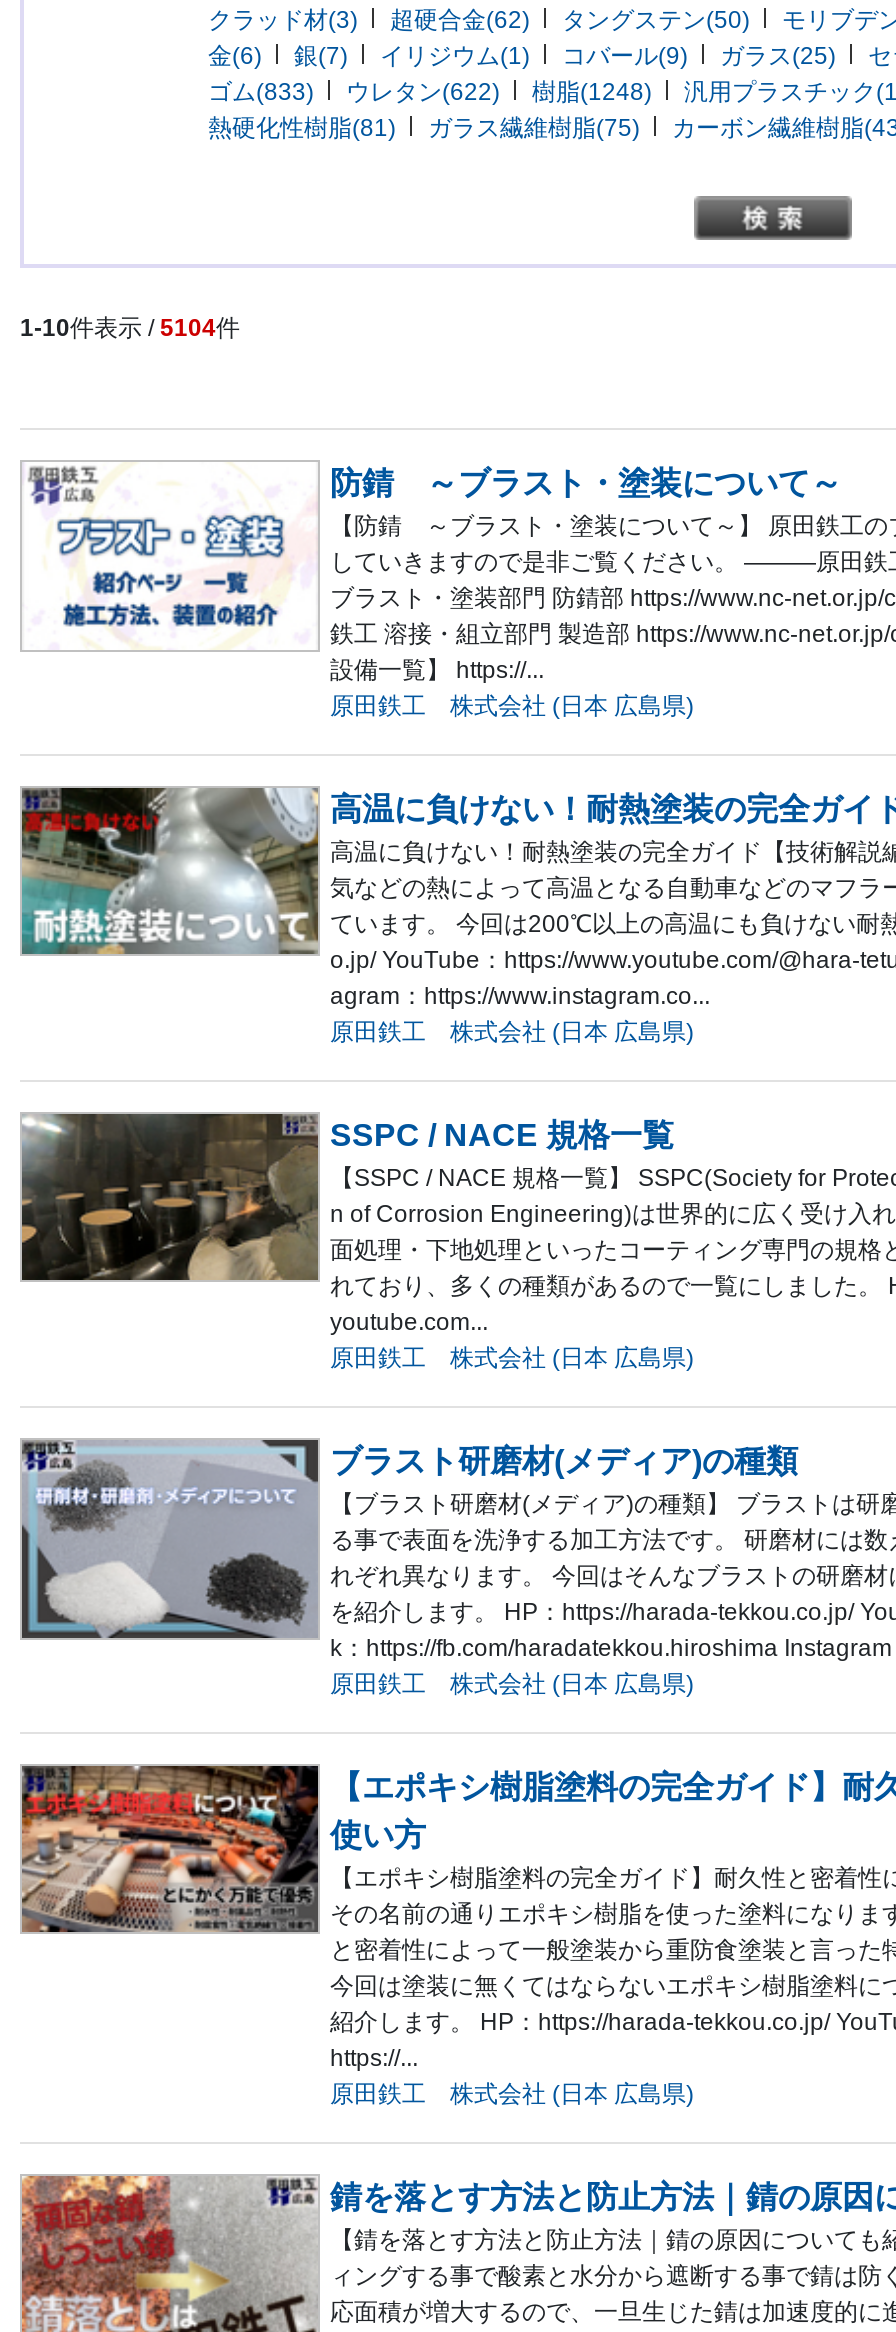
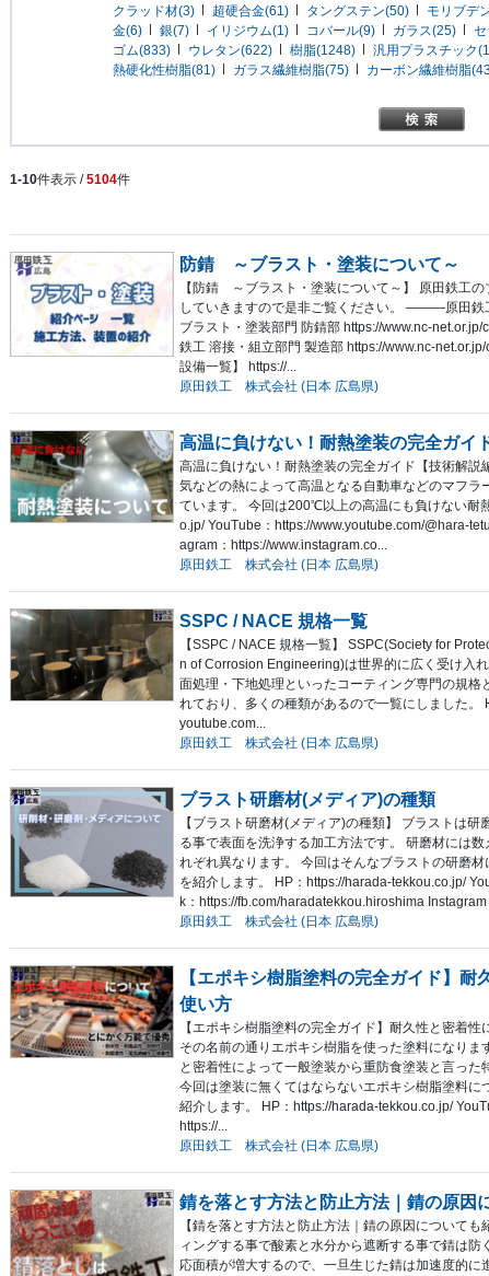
- 超硬合金(62)
+ 超硬合金(61)
